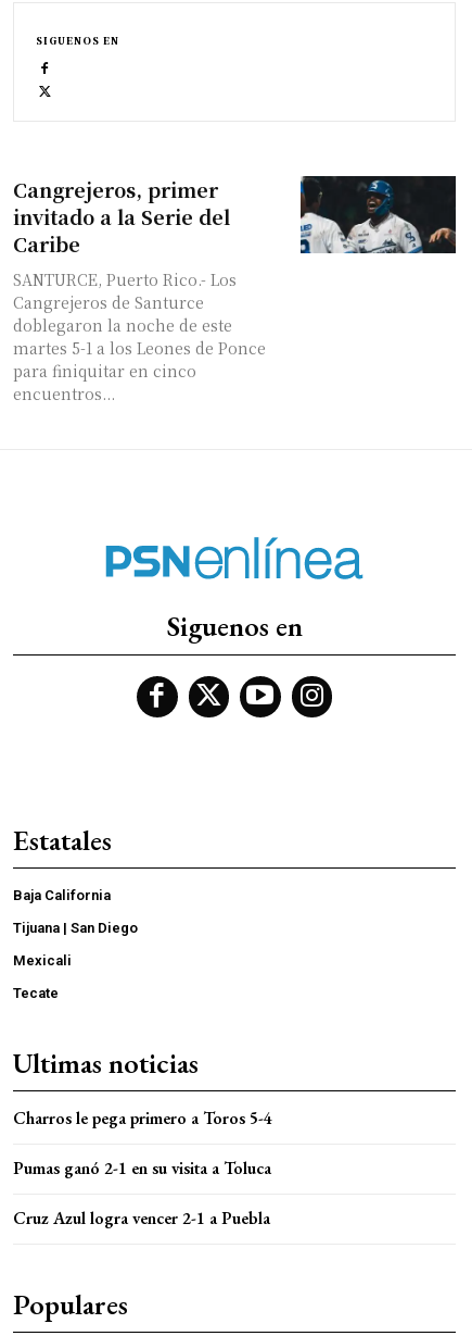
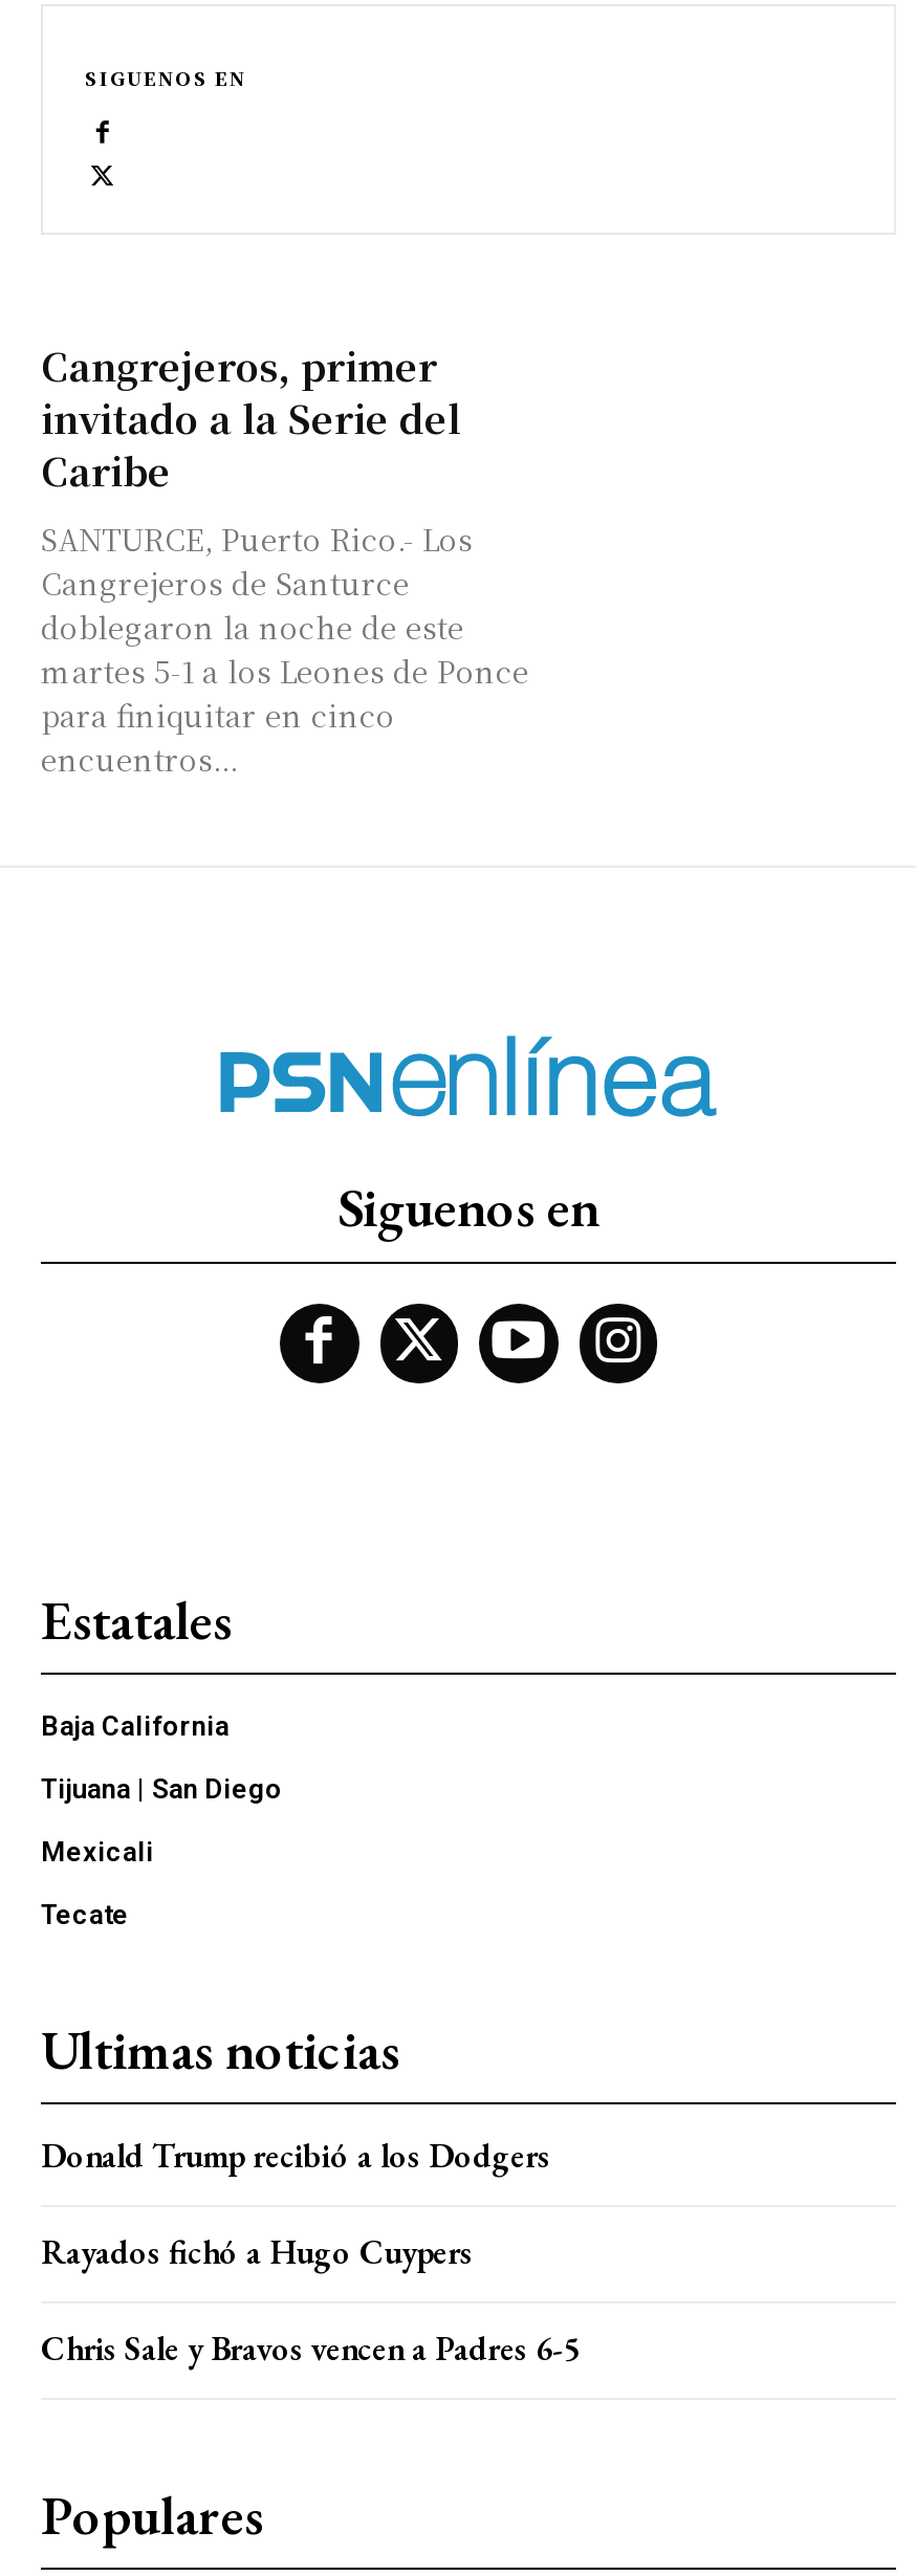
- [image]

- Charros le pega primero a Toros 5-4
+ Donald Trump recibió a los Dodgers

- Pumas ganó 2-1 en su visita a Toluca
+ Rayados fichó a Hugo Cuypers

- Cruz Azul logra vencer 2-1 a Puebla
+ Chris Sale y Bravos vencen a Padres 6-5
